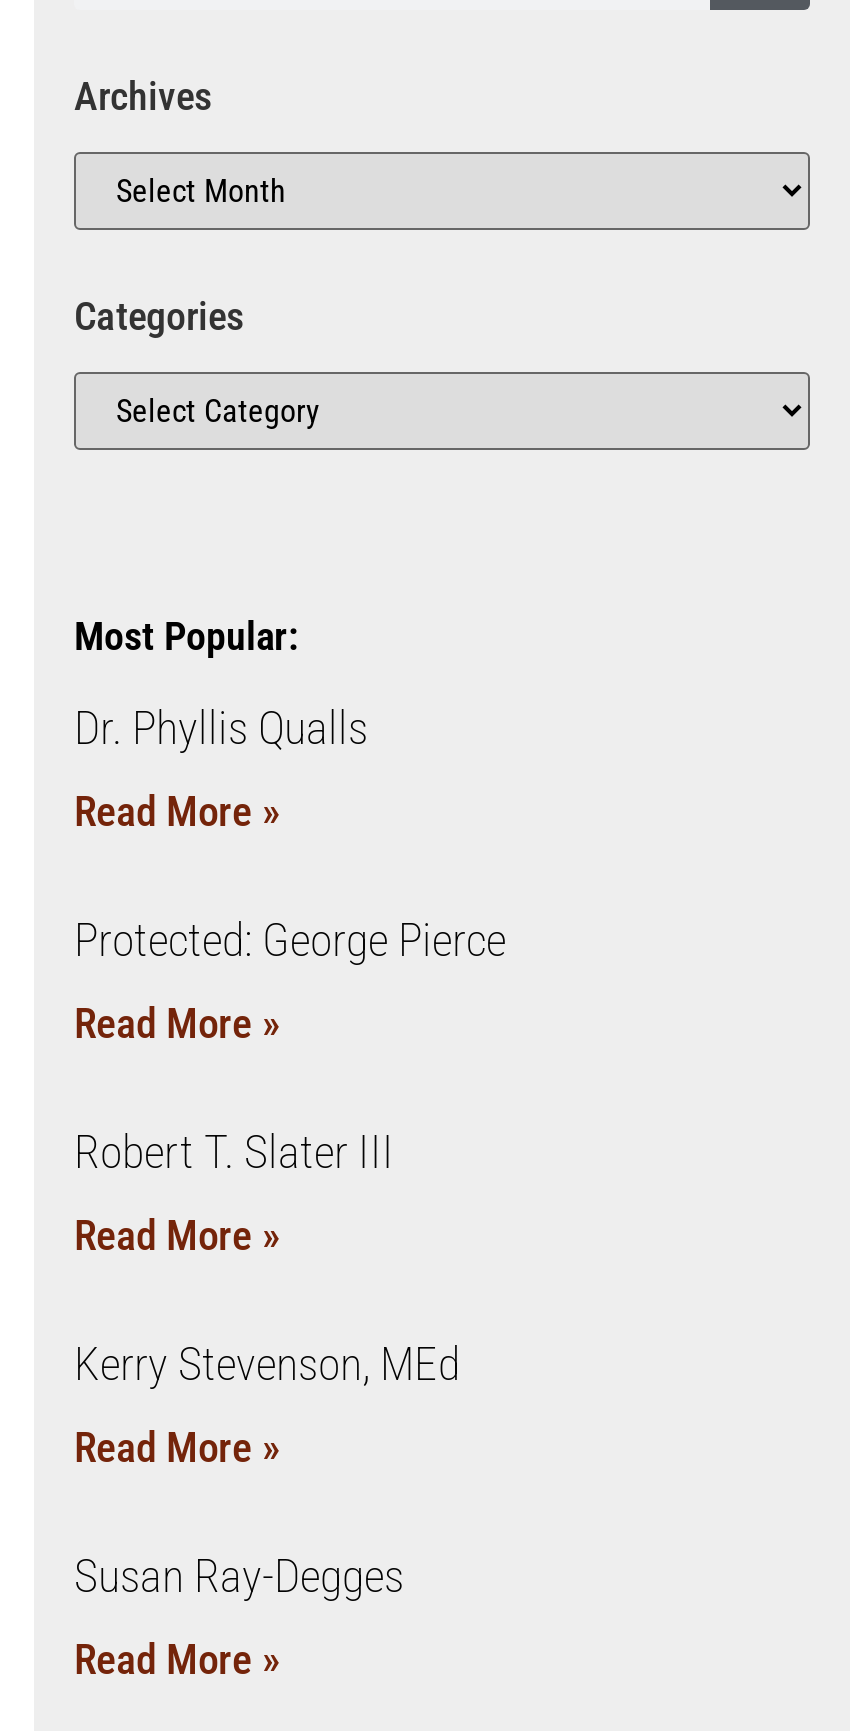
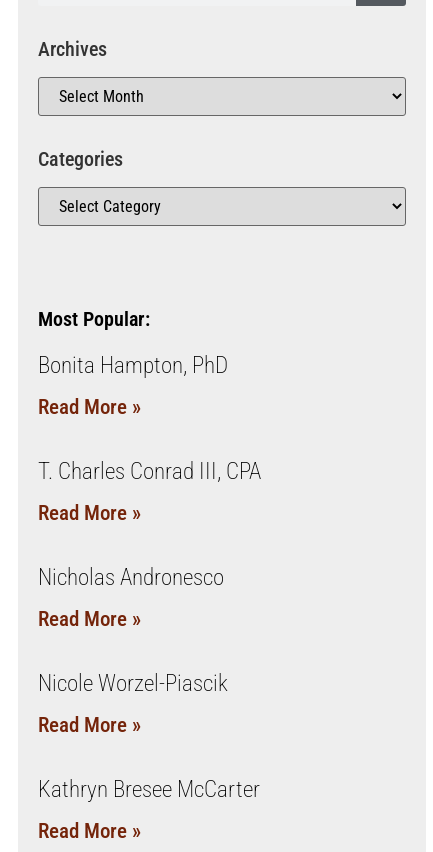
- Dr. Phyllis Qualls
+ Bonita Hampton, PhD

- Protected: George Pierce
+ T. Charles Conrad III, CPA

- Robert T. Slater III
+ Nicholas Andronesco

- Kerry Stevenson, MEd
+ Nicole Worzel-Piascik

- Susan Ray-Degges
+ Kathryn Bresee McCarter
